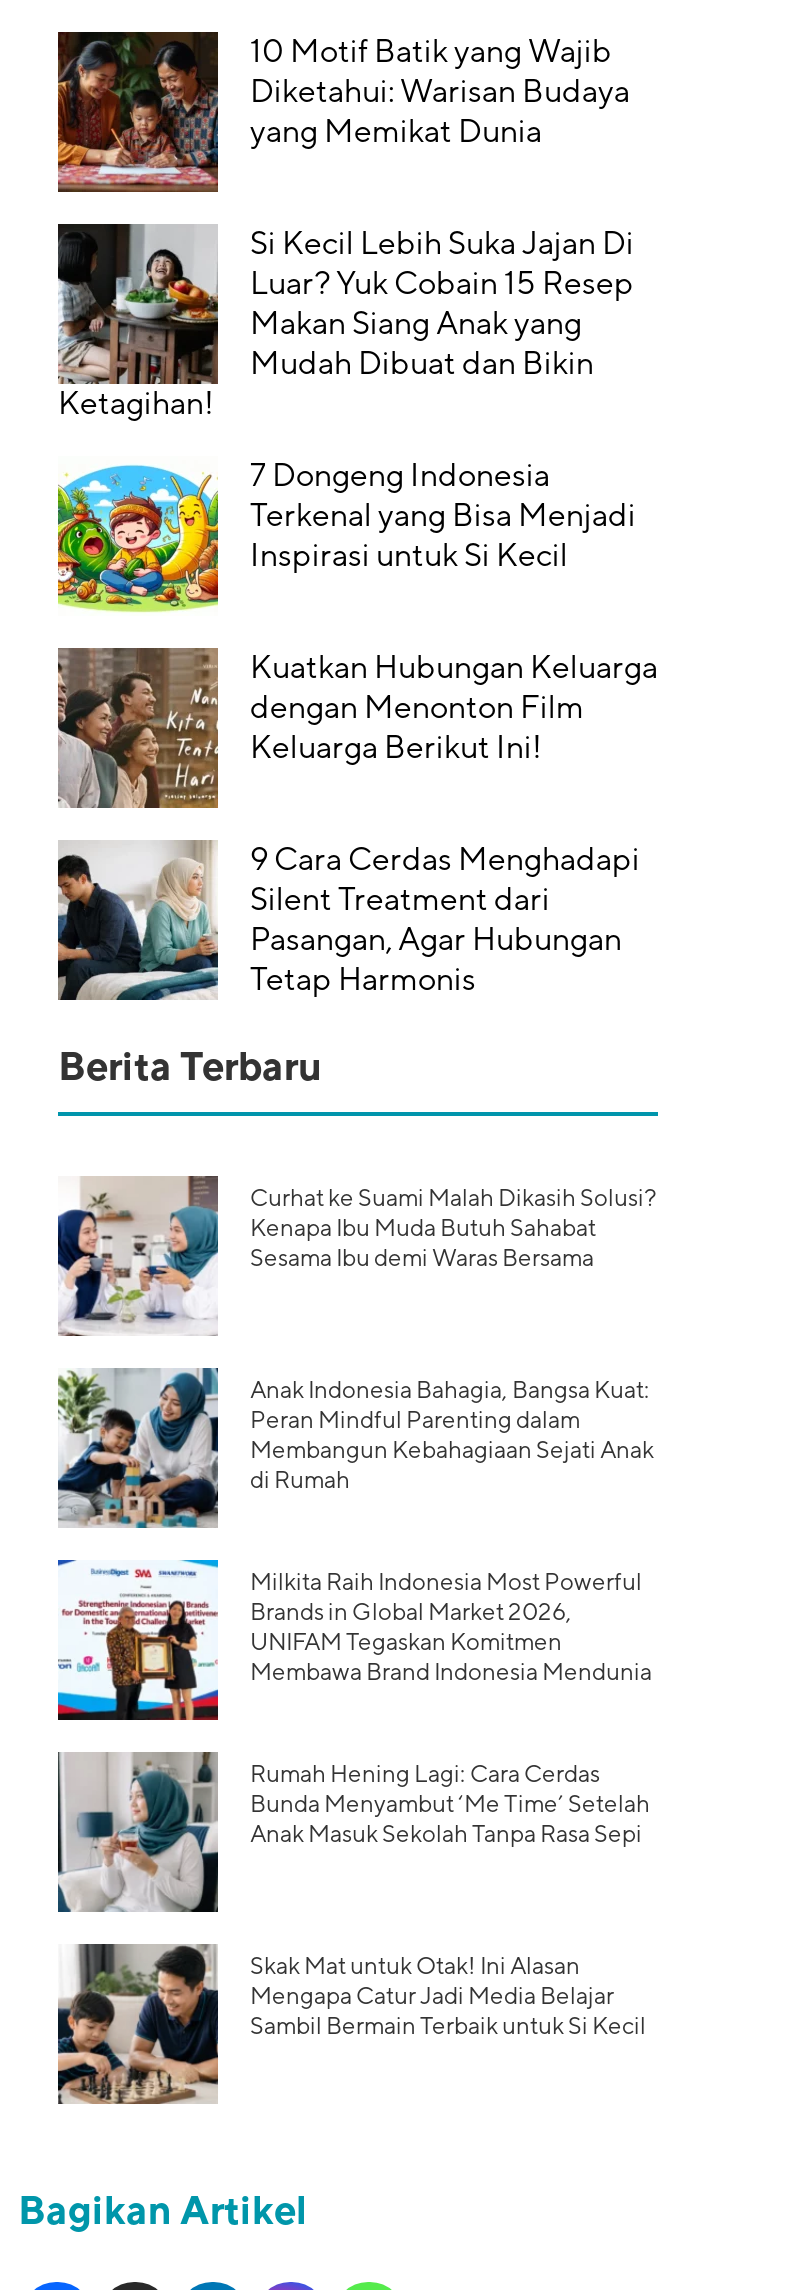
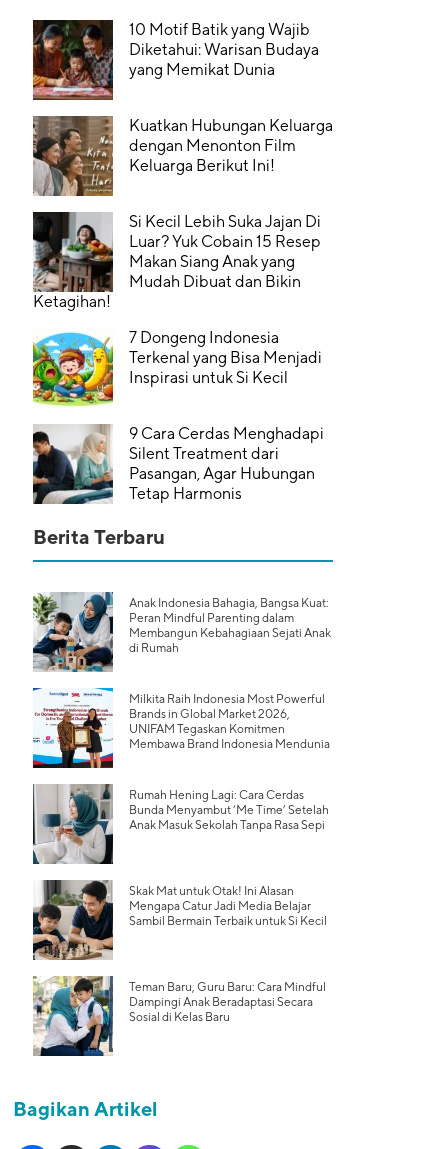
moved down: [image] | Si Kecil Lebih Suka Jajan Di | Luar? Yuk Cobain 15 Resep | ... | Terkenal yang Bisa Menjadi | Inspirasi untuk Si Kecil

moved up: [image] | Kuatkan Hubungan Keluarga | dengan Menonton Film | Keluarga Berikut Ini!

- [image]
- Curhat ke Suami Malah Dikasih Solusi?
- Kenapa Ibu Muda Butuh Sahabat
- Sesama Ibu demi Waras Bersama

moved up: [image] | Anak Indonesia Bahagia, Bangsa Kuat: | Peran Mindful Parenting dalam | ... | Mengapa Catur Jadi Media Belajar | Sambil Bermain Terbaik untuk Si Kecil

+ [image]
+ Teman Baru, Guru Baru: Cara Mindful
+ Dampingi Anak Beradaptasi Secara
+ Sosial di Kelas Baru
